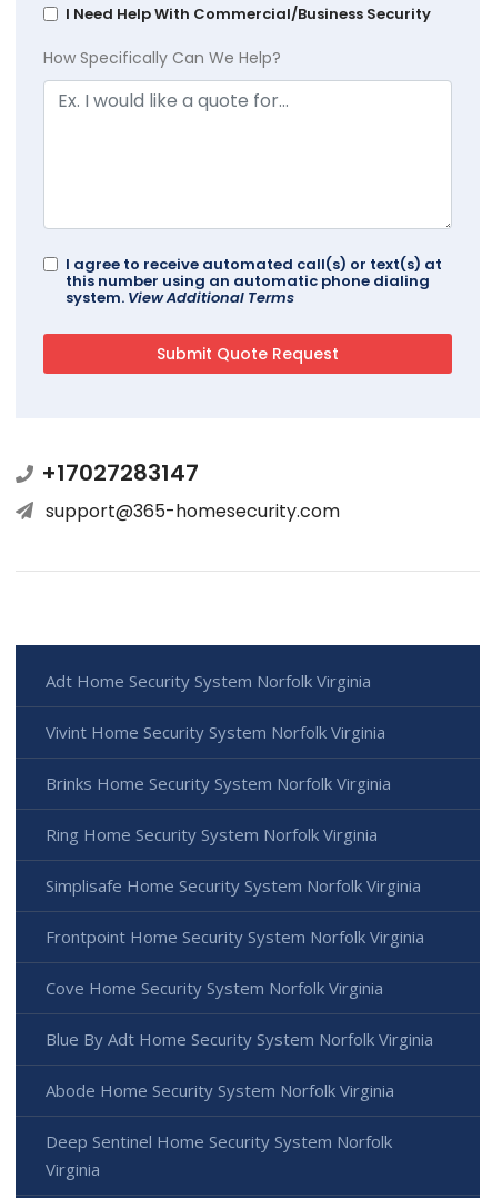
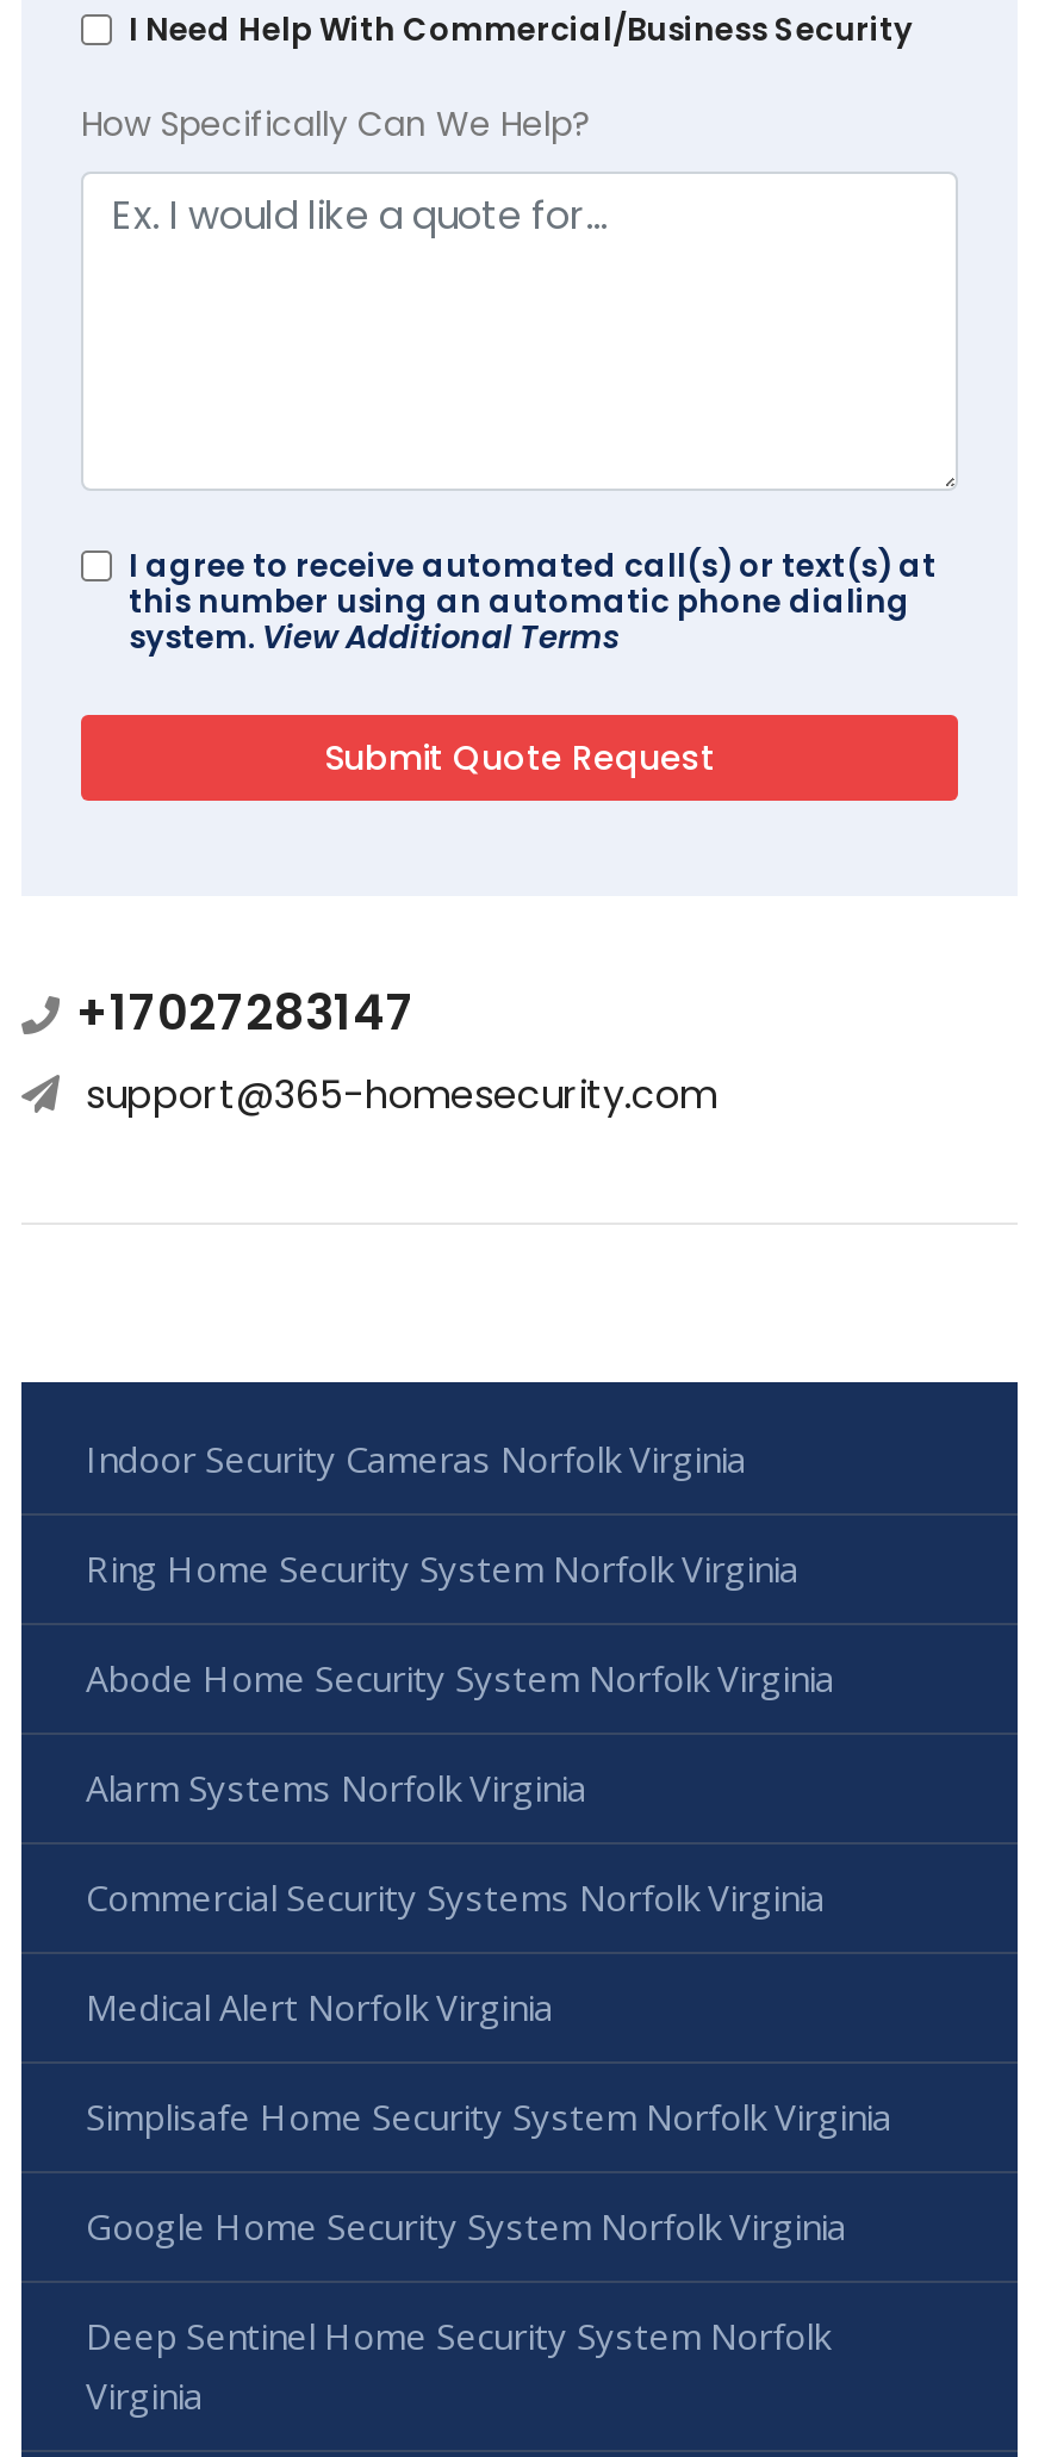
- Adt Home Security System Norfolk Virginia
- Vivint Home Security System Norfolk Virginia
- Brinks Home Security System Norfolk Virginia
+ Indoor Security Cameras Norfolk Virginia

moved up: Ring Home Security System Norfolk Virginia

+ Alarm Systems Norfolk Virginia
+ Commercial Security Systems Norfolk Virginia
+ Medical Alert Norfolk Virginia

moved down: Simplisafe Home Security System Norfolk Virginia

- Frontpoint Home Security System Norfolk Virginia
- Cove Home Security System Norfolk Virginia
- Blue By Adt Home Security System Norfolk Virginia
+ Google Home Security System Norfolk Virginia

moved up: Abode Home Security System Norfolk Virginia
